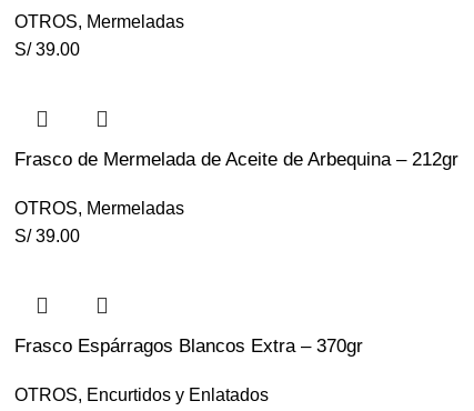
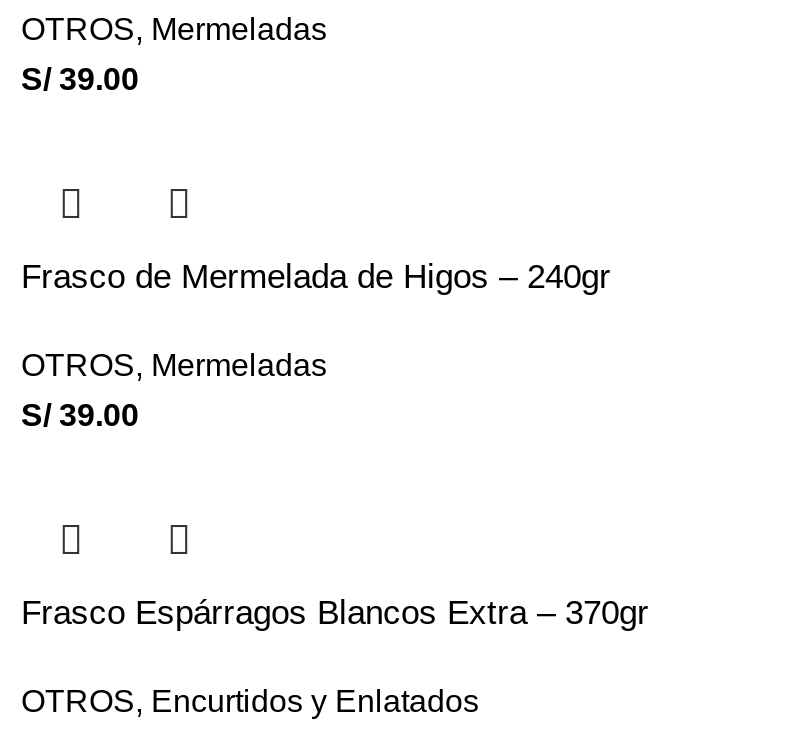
- Frasco de Mermelada de Aceite de Arbequina – 212gr
+ Frasco de Mermelada de Higos – 240gr
